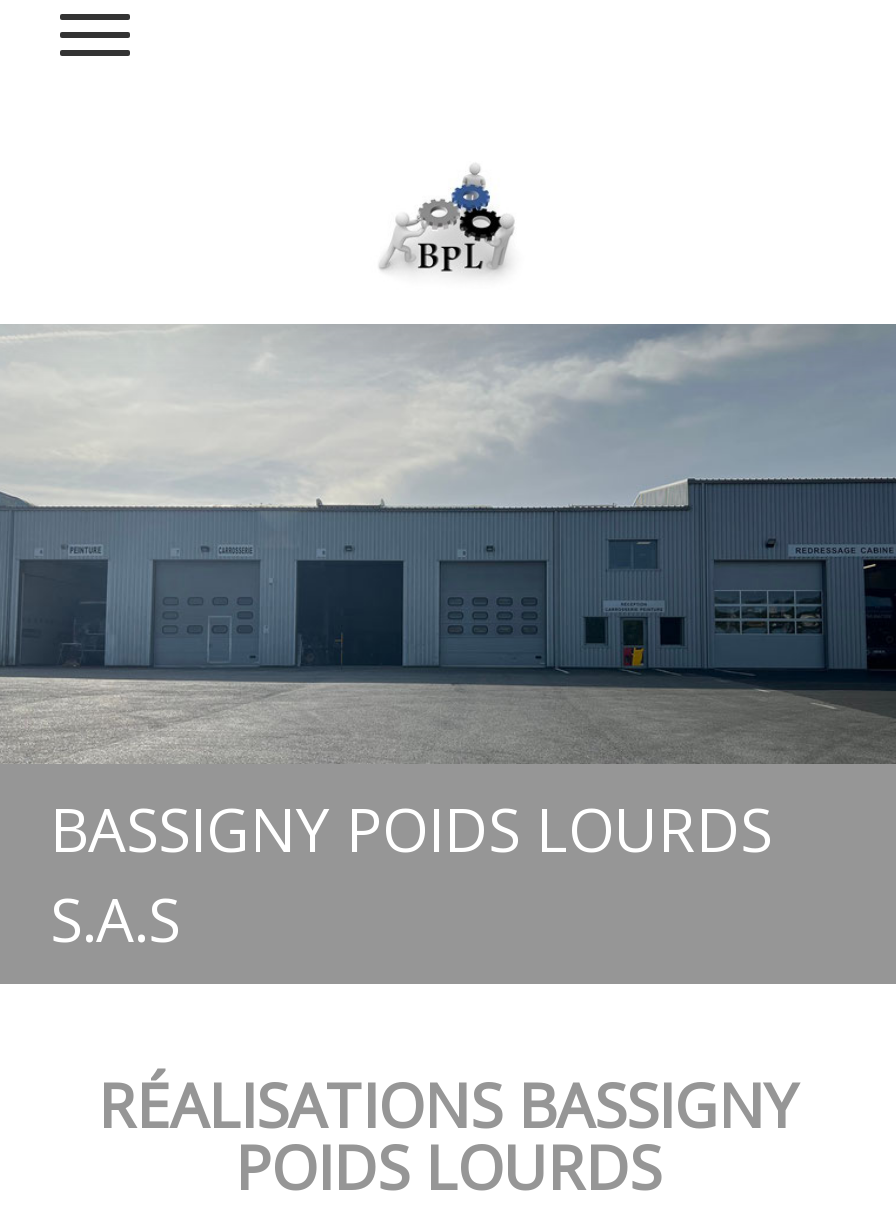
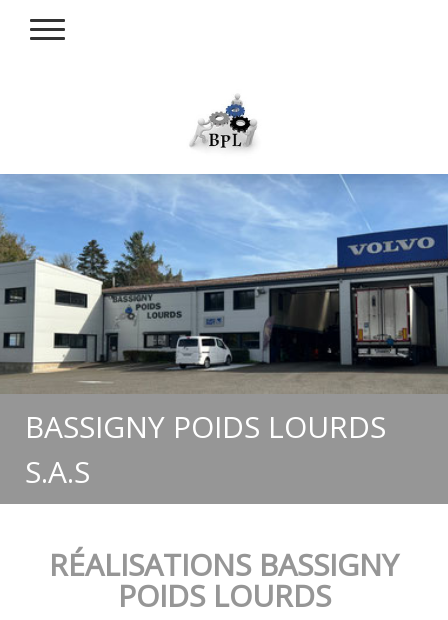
- [image]
+ [image]
